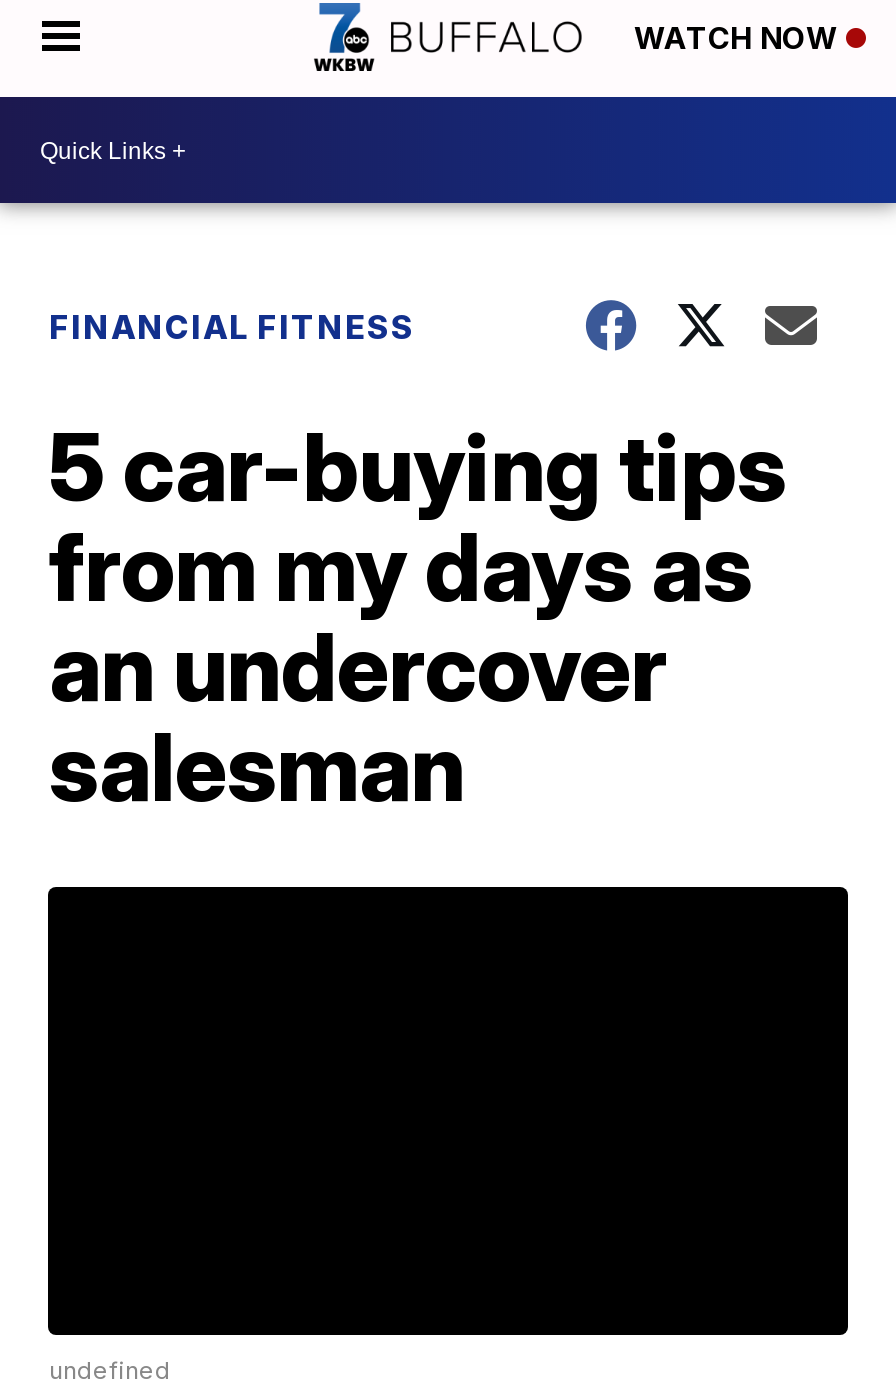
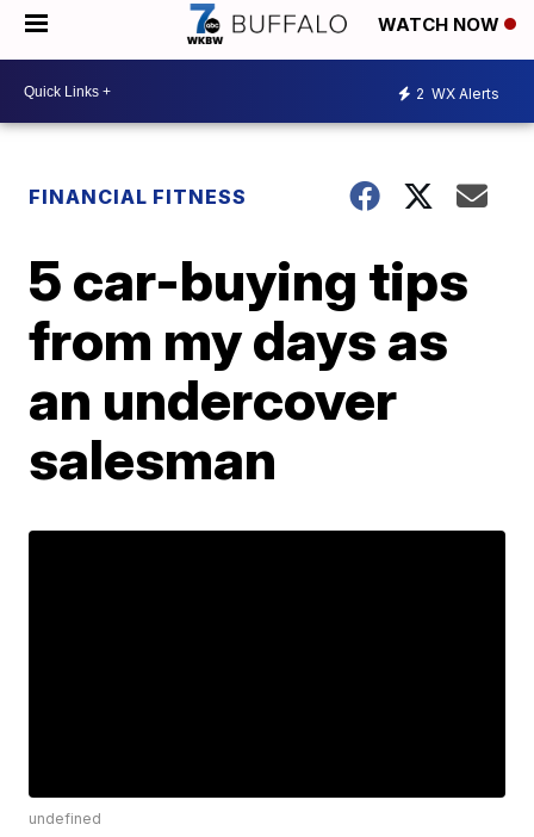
+ 2 WX Alerts
